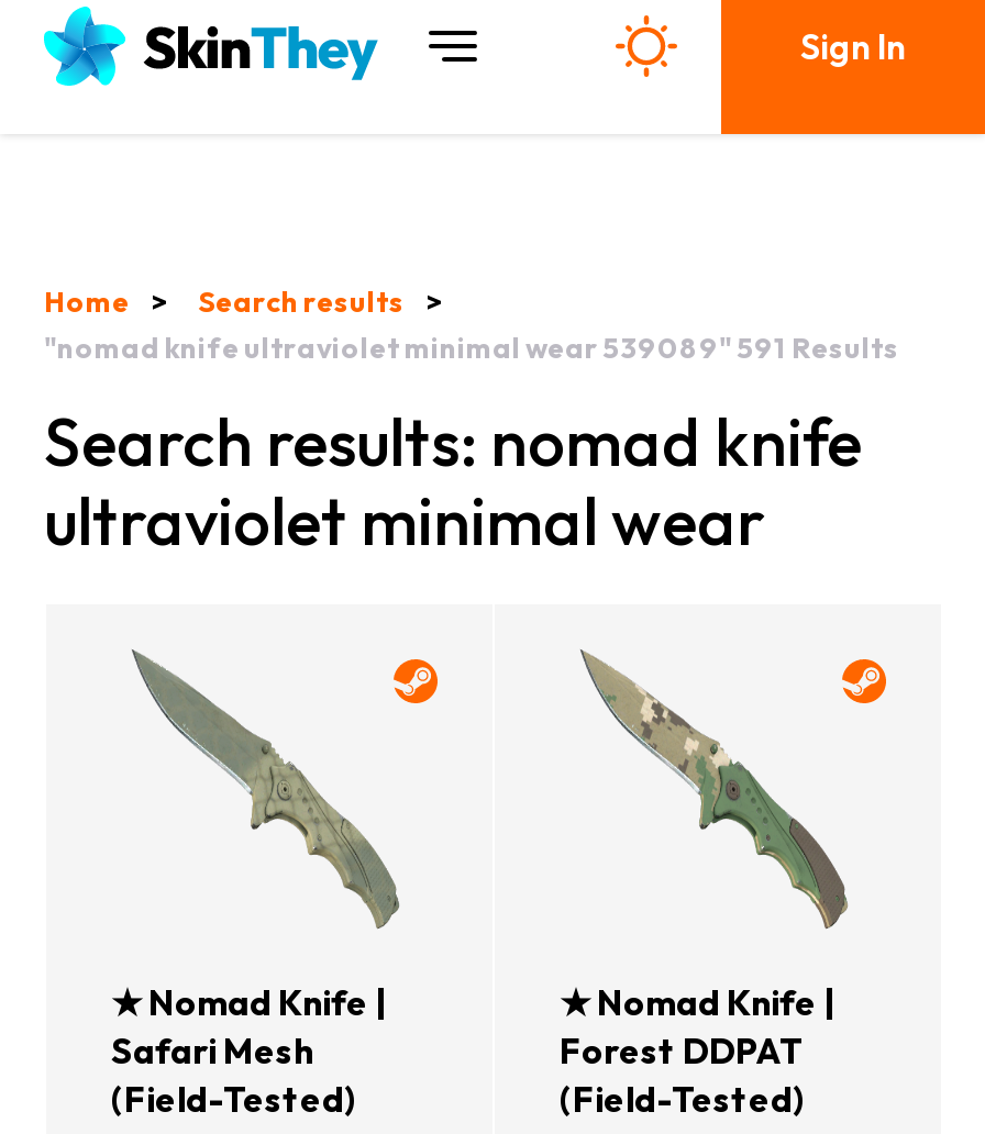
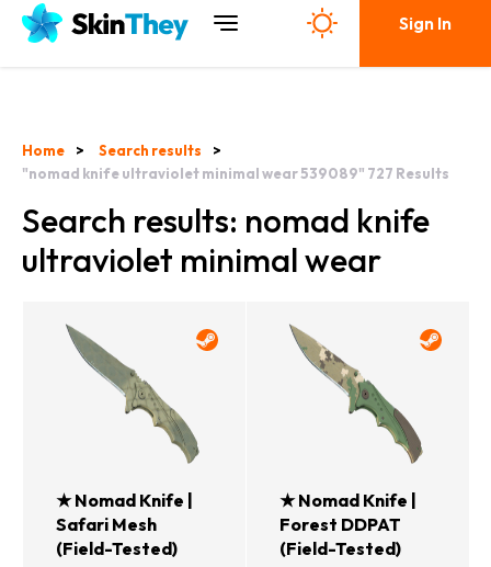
- "nomad knife ultraviolet minimal wear 539089" 591 Results
+ "nomad knife ultraviolet minimal wear 539089" 727 Results
